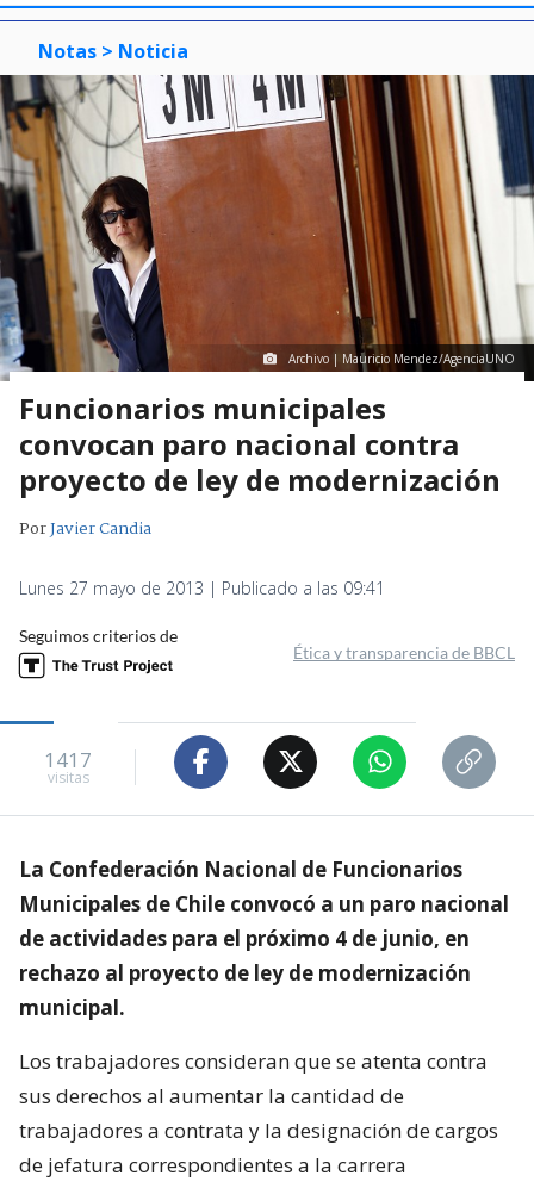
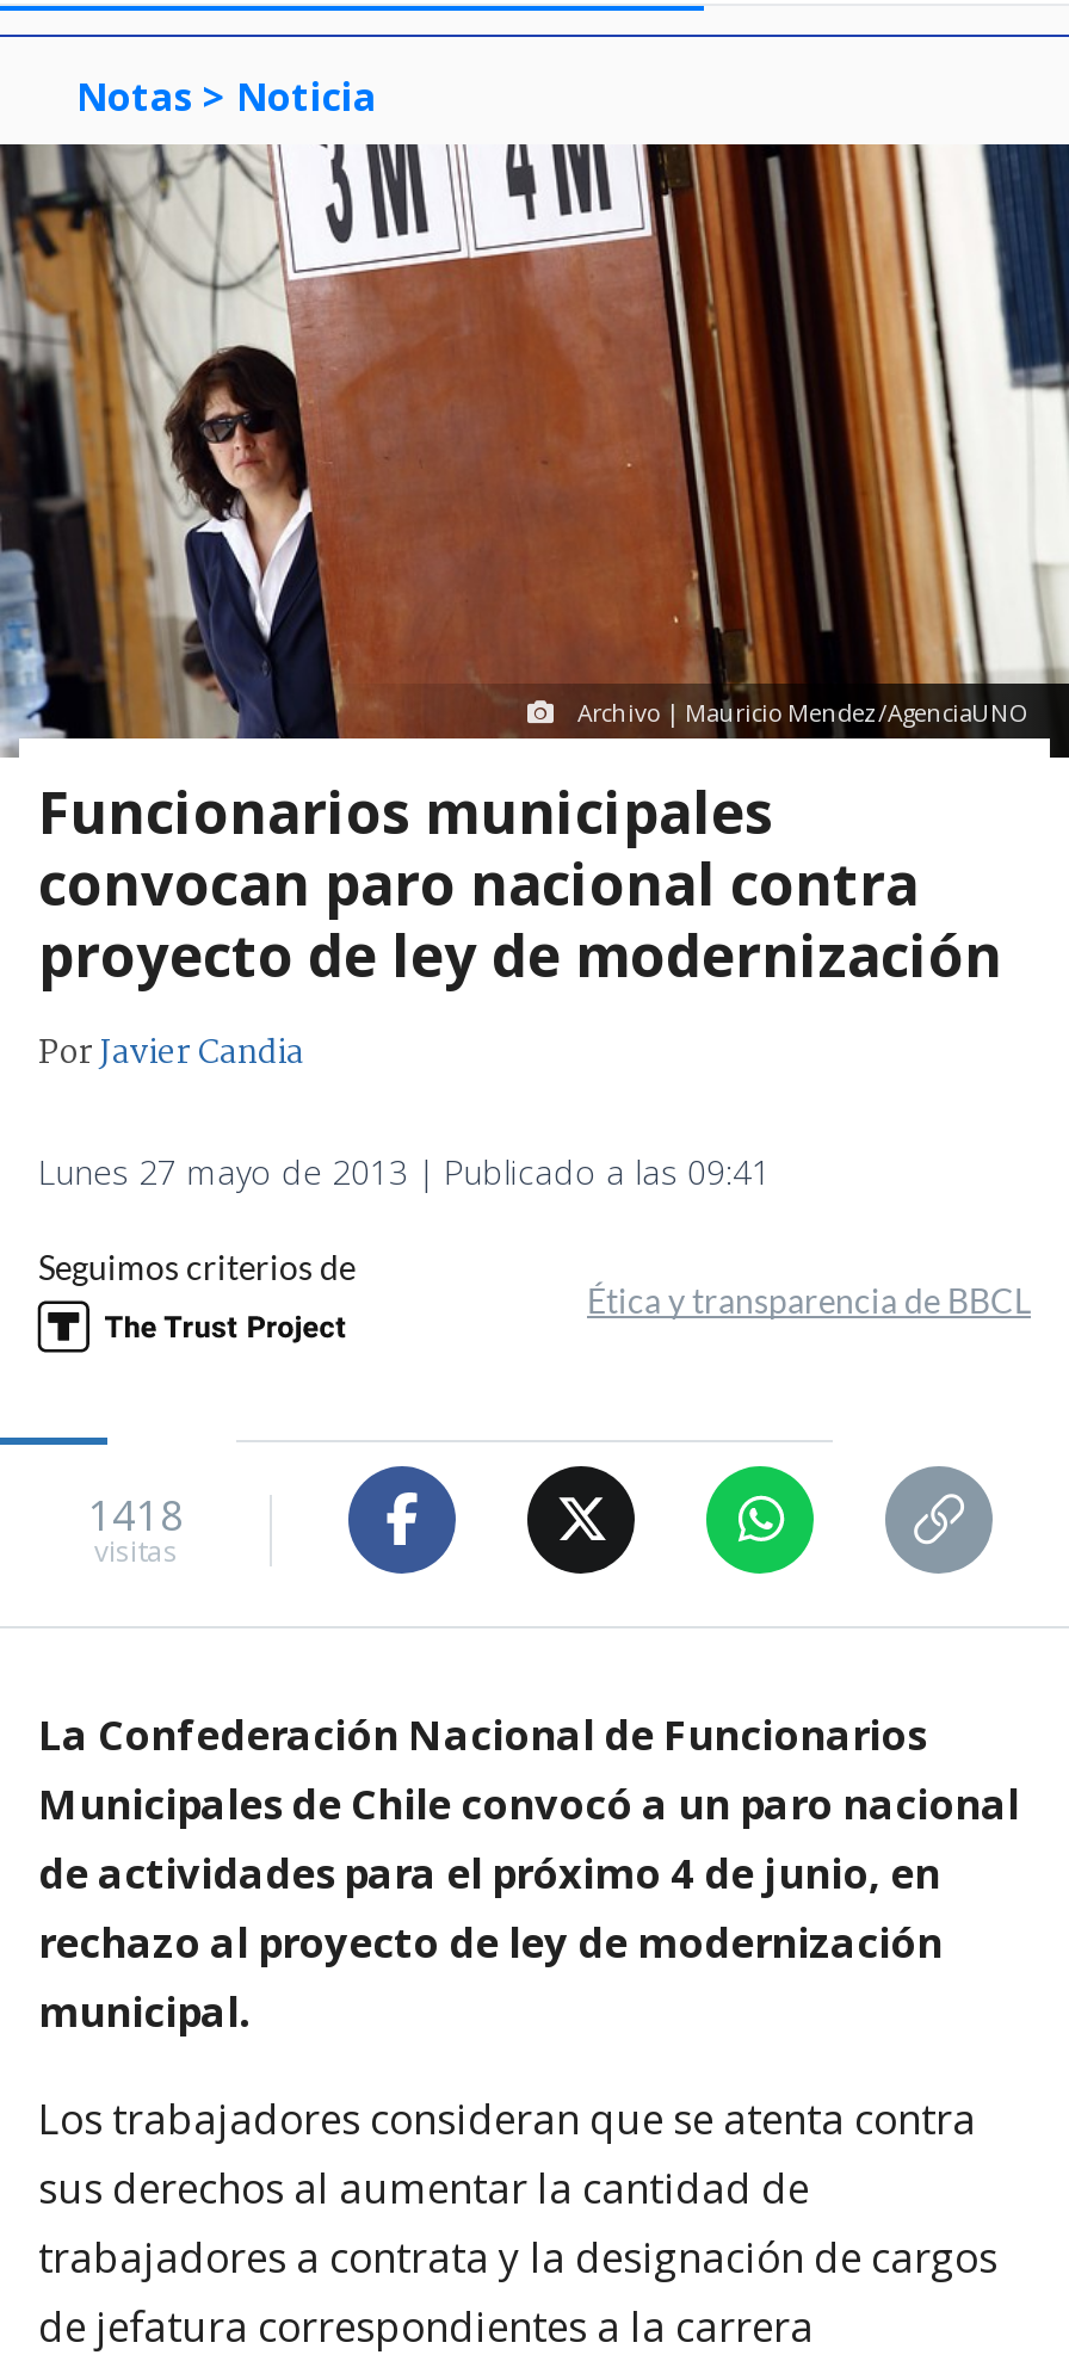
- 1417
+ 1418
